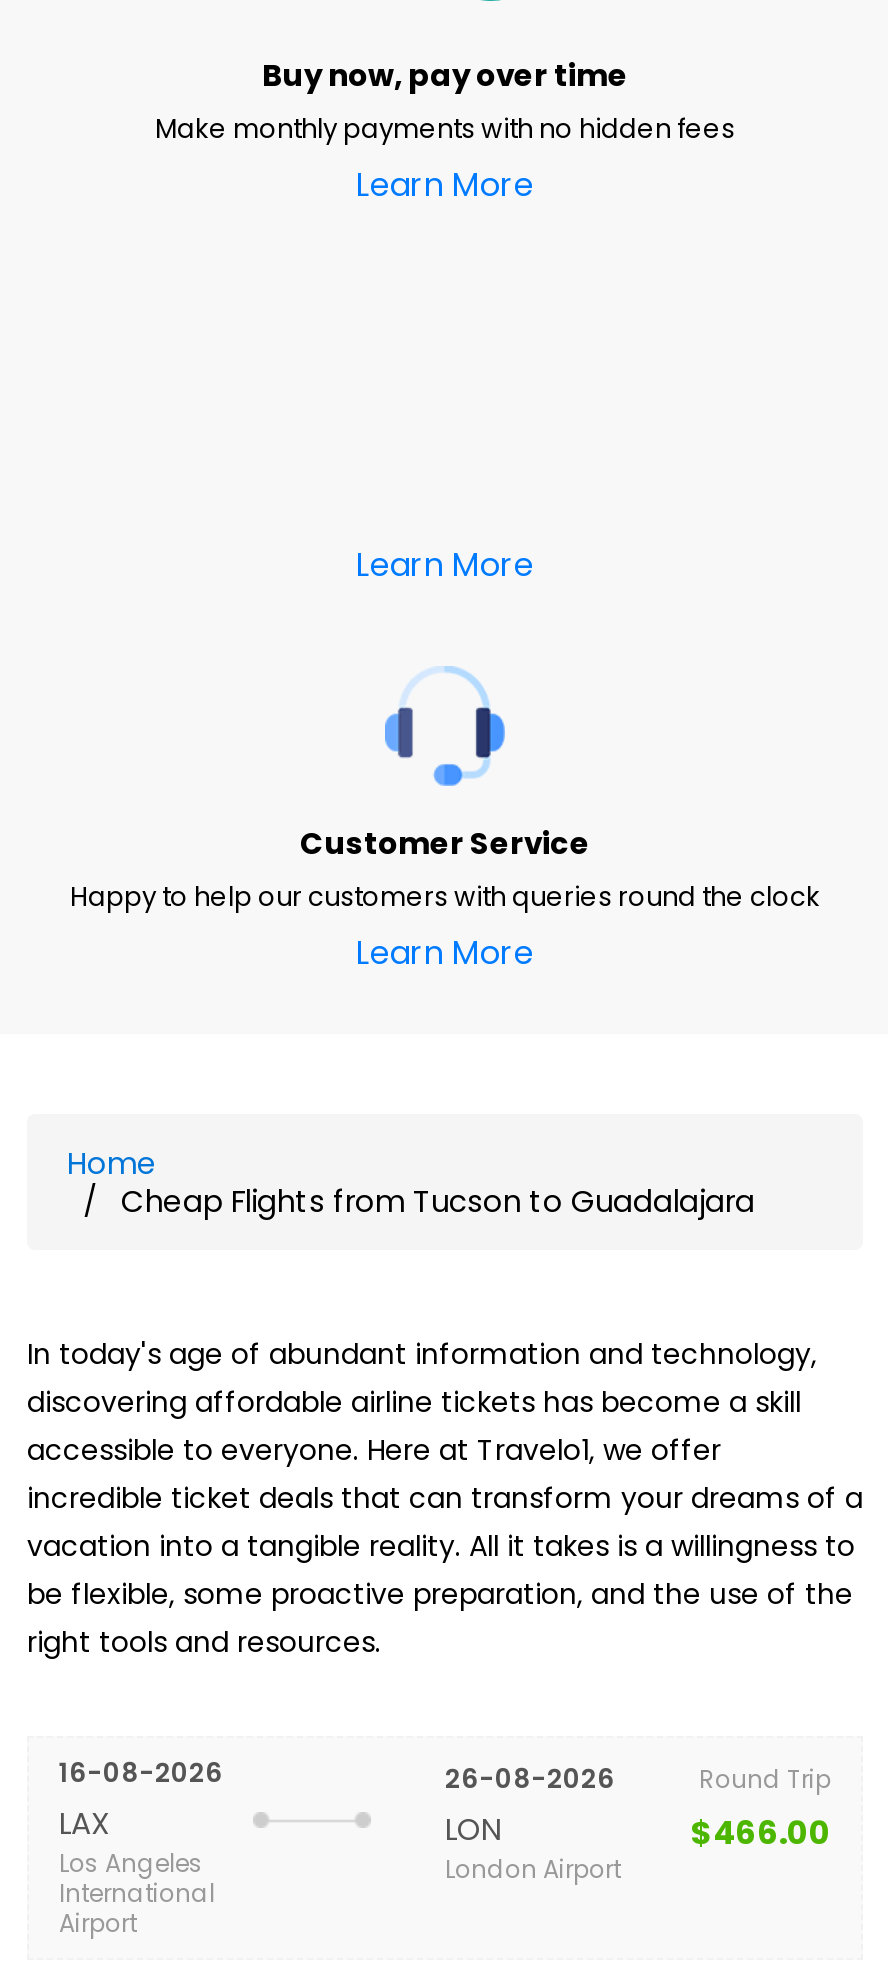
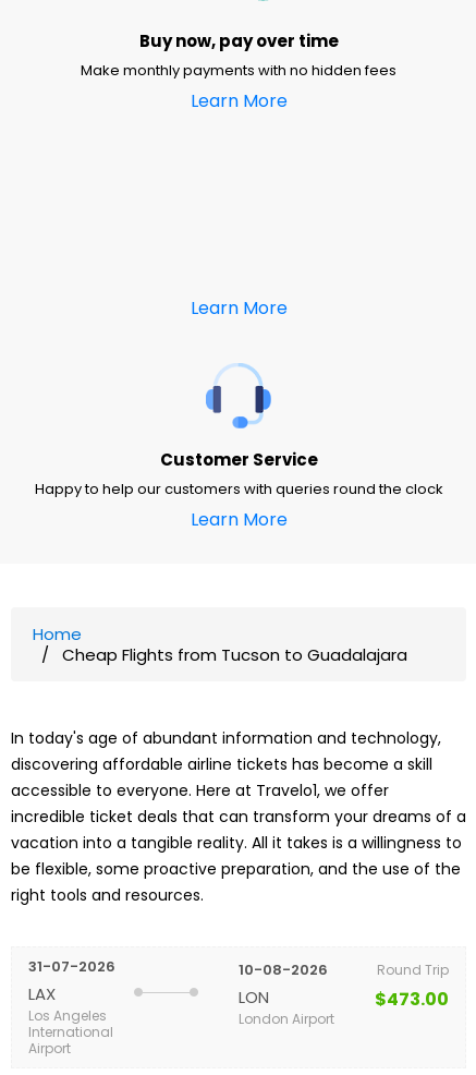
- 16-08-2026
+ 31-07-2026

- 26-08-2026
+ 10-08-2026

- $466.00
+ $473.00
